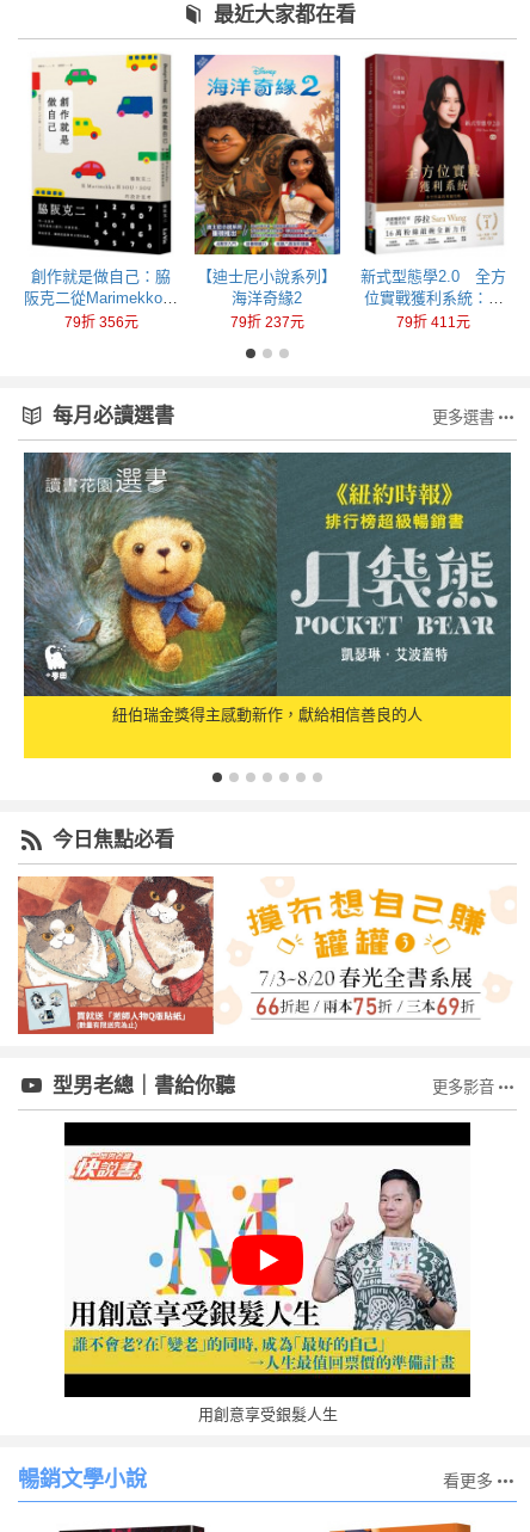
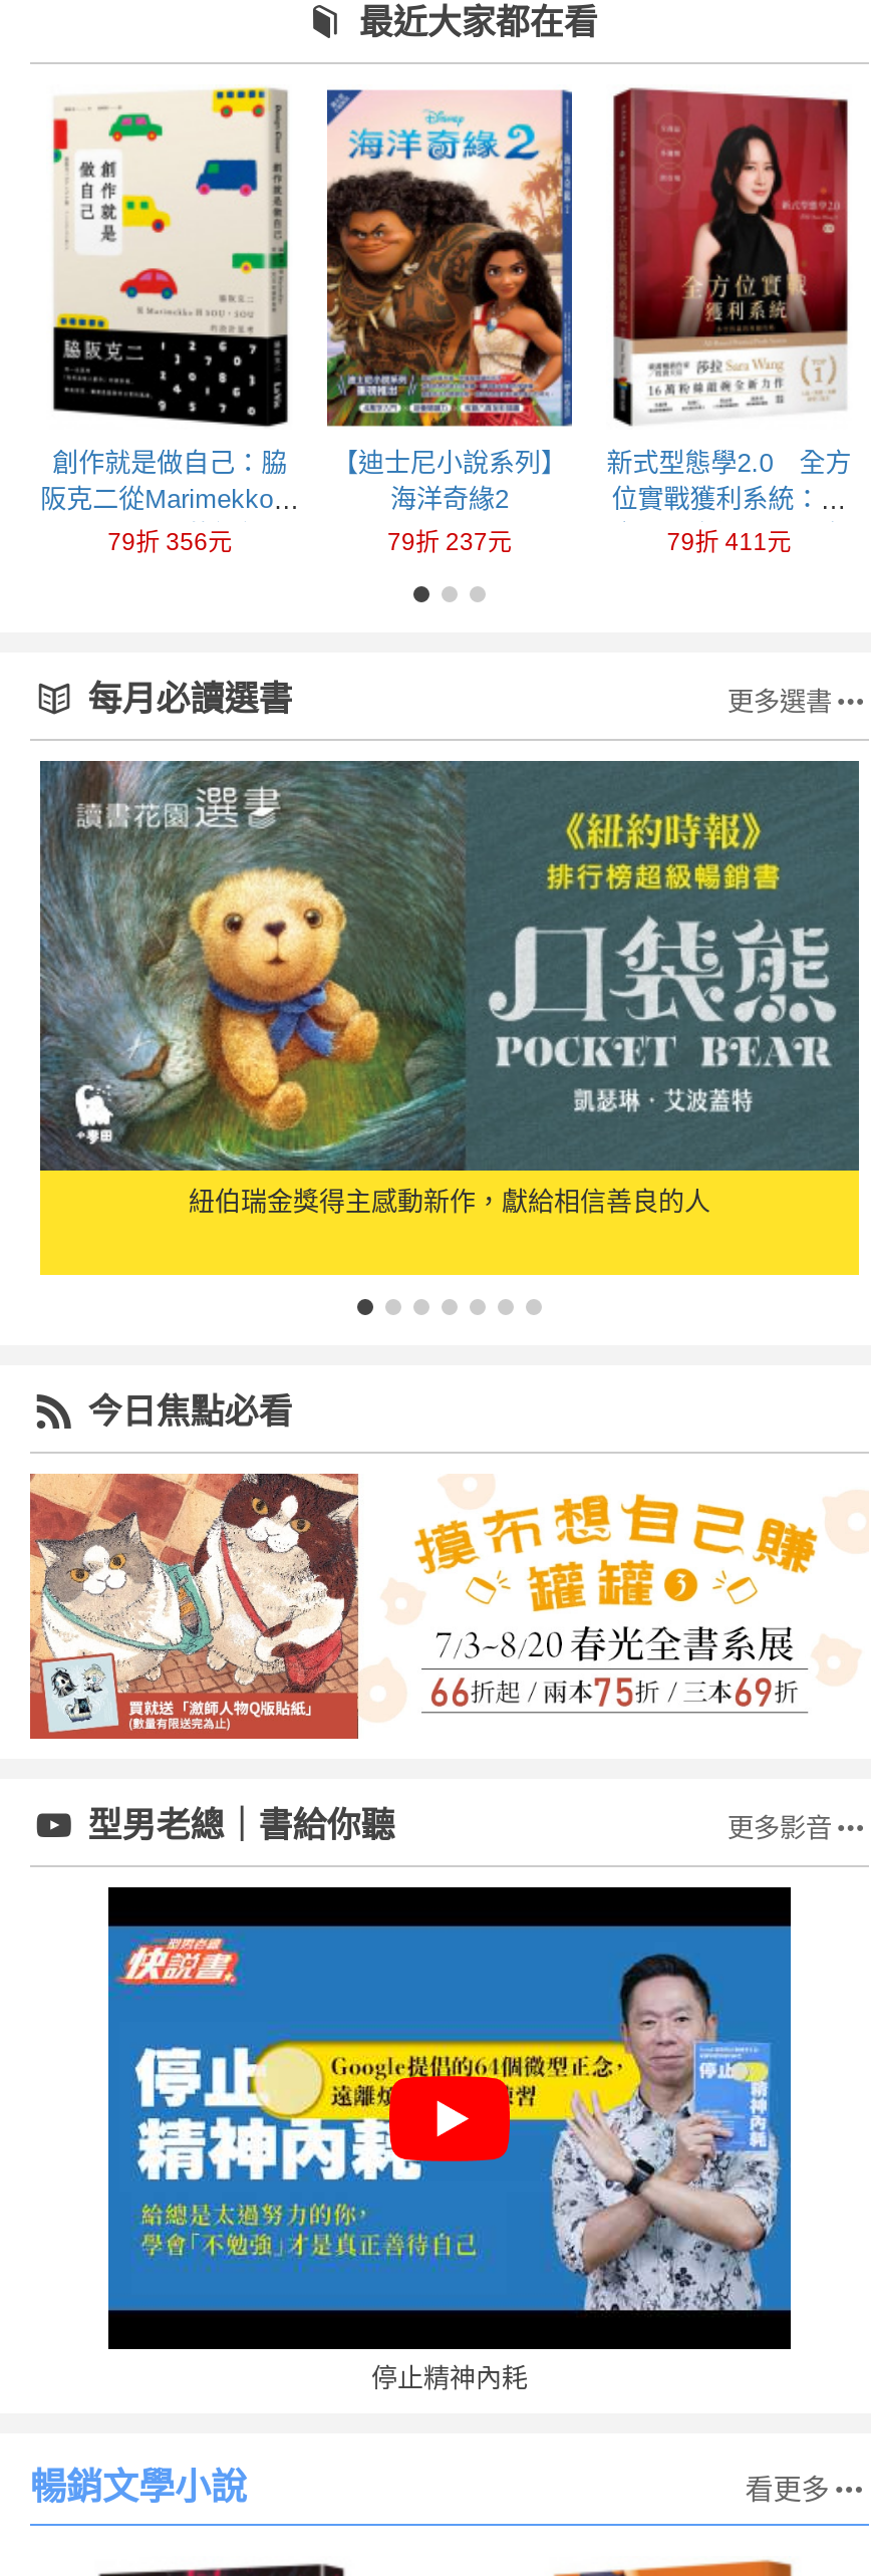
- [image]
- 用創意享受銀髮人生
+ [image]
+ 停止精神內耗
